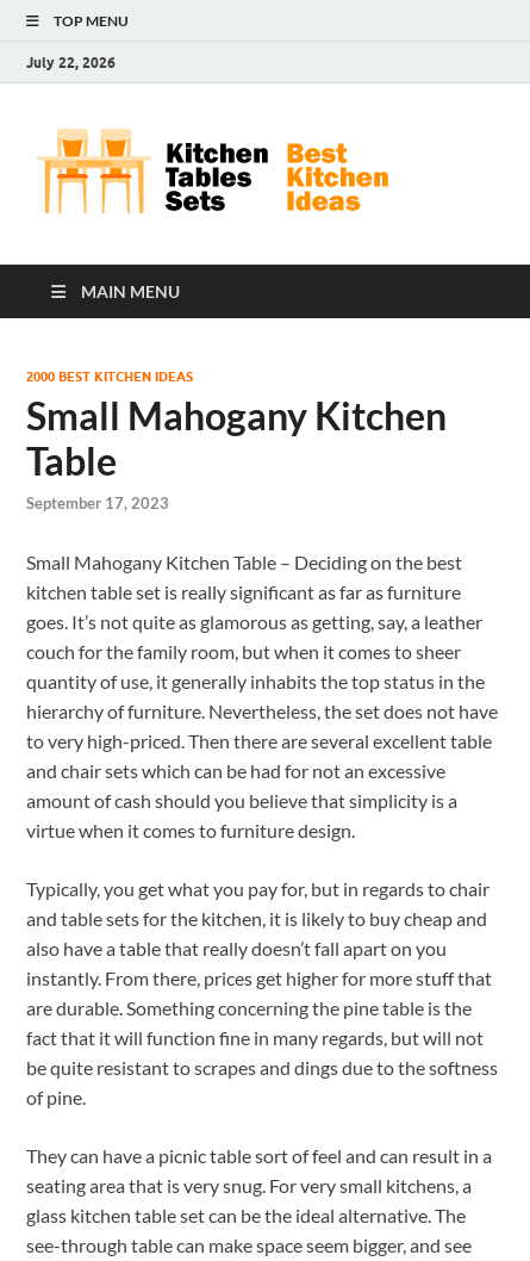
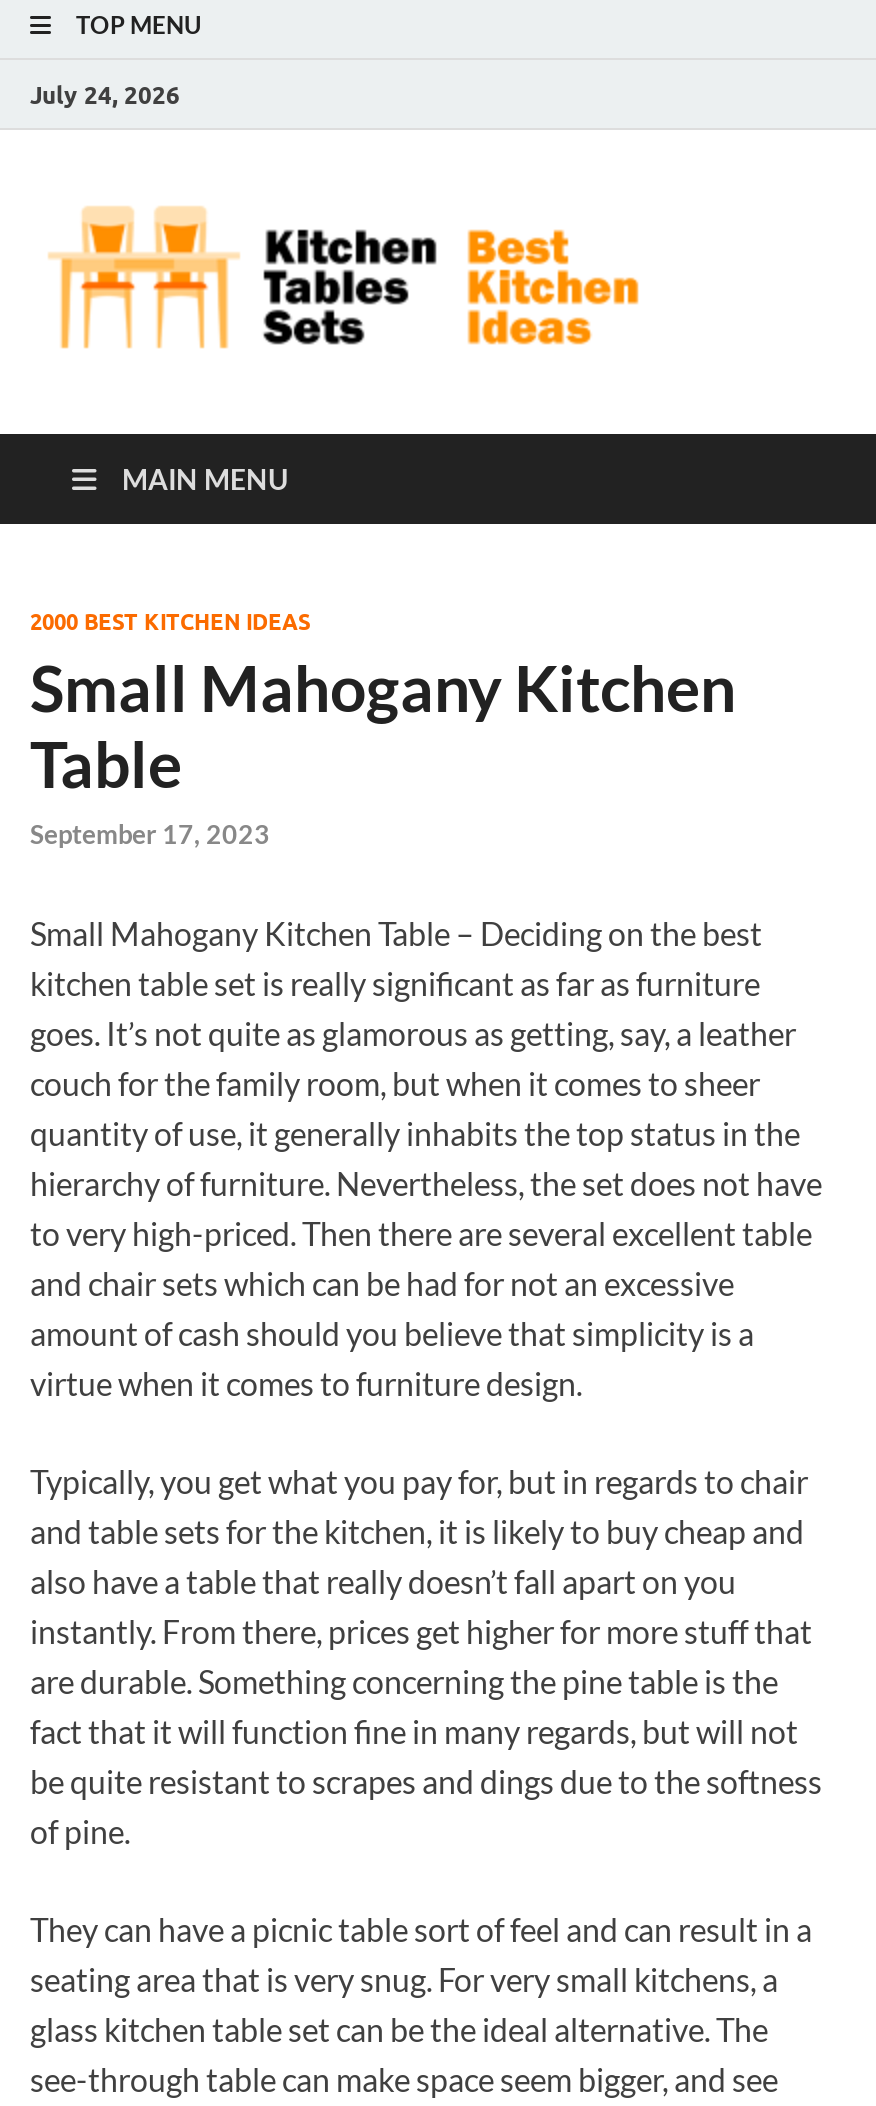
- July 22, 2026
+ July 24, 2026
